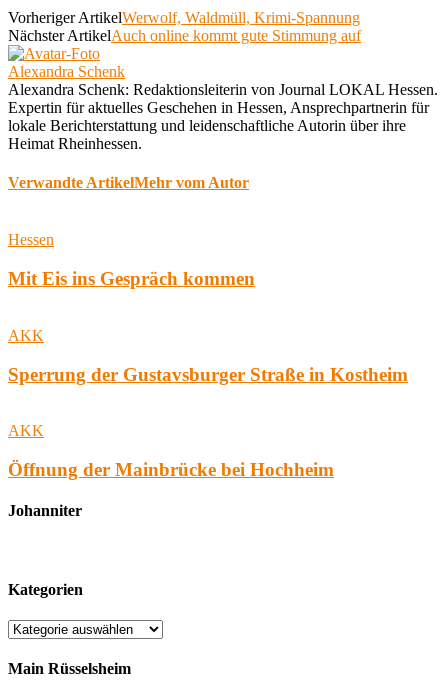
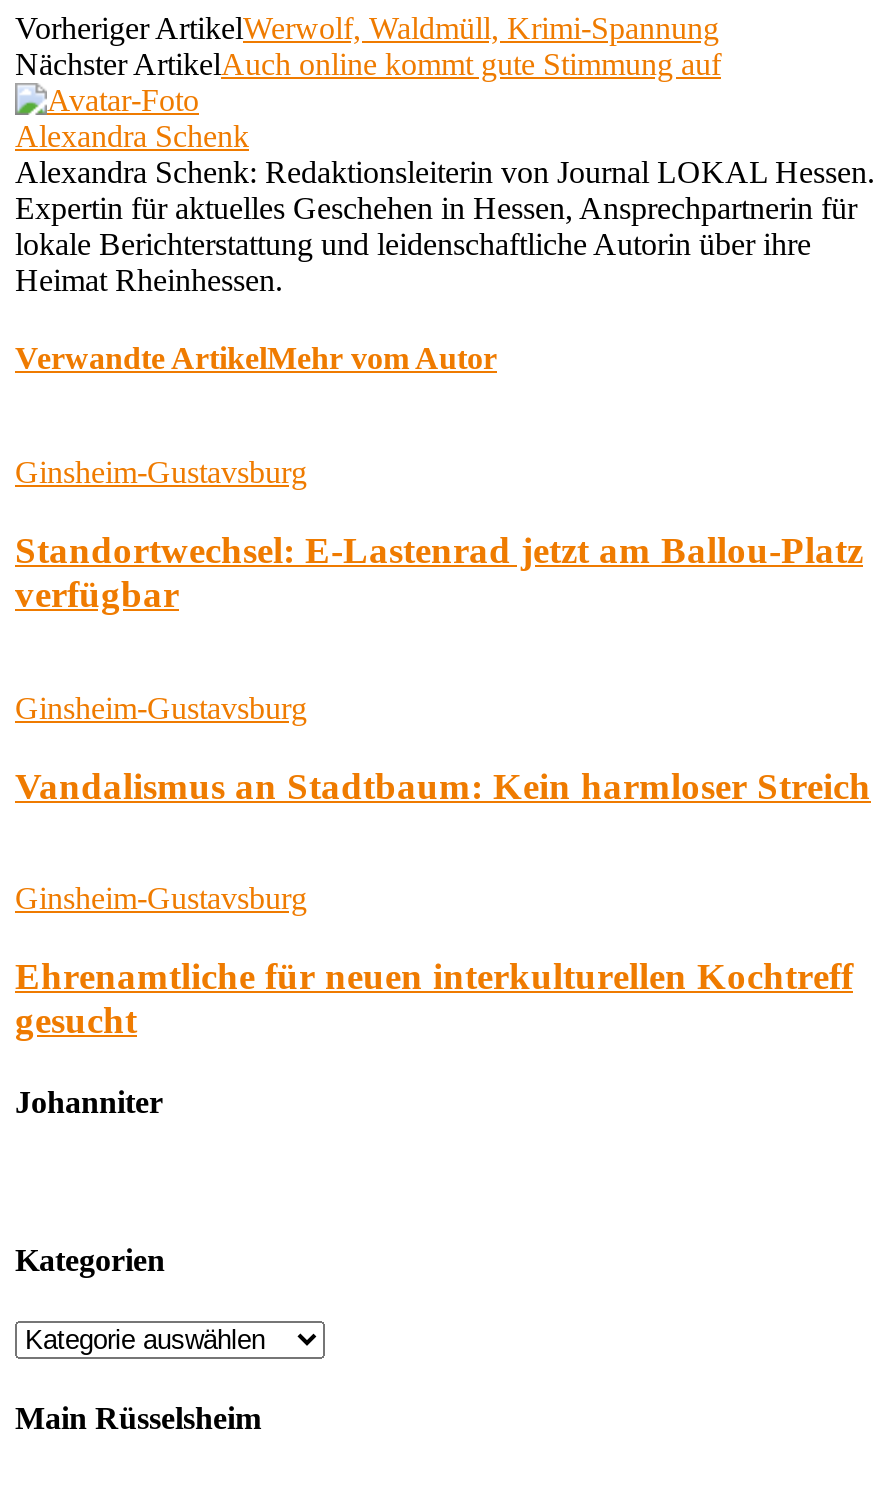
- Hessen
+ Ginsheim-Gustavsburg

- Mit Eis ins Gespräch kommen
+ Standortwechsel: E-Lastenrad jetzt am Ballou-Platz
+ verfügbar

- AKK
+ Ginsheim-Gustavsburg

- Sperrung der Gustavsburger Straße in Kostheim
+ Vandalismus an Stadtbaum: Kein harmloser Streich

- AKK
+ Ginsheim-Gustavsburg

- Öffnung der Mainbrücke bei Hochheim
+ Ehrenamtliche für neuen interkulturellen Kochtreff
+ gesucht
